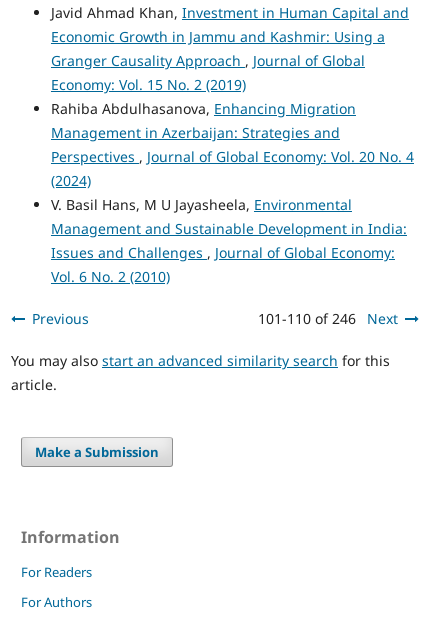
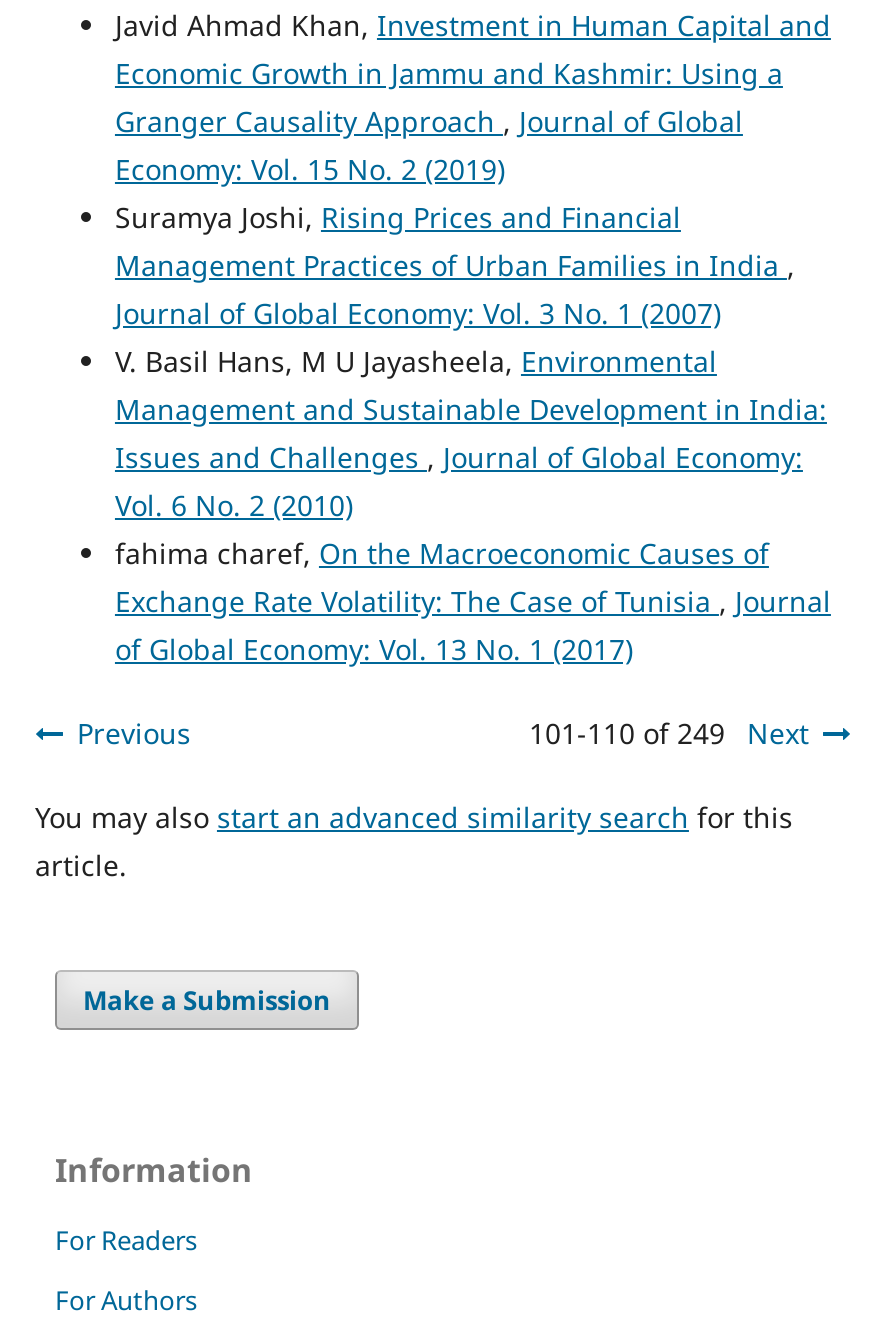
- Rahiba Abdulhasanova, Enhancing Migration
- Management in Azerbaijan: Strategies and
- Perspectives, Journal of Global Economy: Vol. 20 No. 4
- (2024)
+ Suramya Joshi, Rising Prices and Financial
+ Management Practices of Urban Families in India,
+ Journal of Global Economy: Vol. 3 No. 1 (2007)

moved up: V. Basil Hans, M U Jayasheela, Environmental | Management and Sustainable Development in India: | Issues and Challenges, Journal of Global Economy: | Vol. 6 No. 2 (2010)

+ fahima charef, On the Macroeconomic Causes of
+ Exchange Rate Volatility: The Case of Tunisia, Journal
+ of Global Economy: Vol. 13 No. 1 (2017)

- 101-110 of 246 Next
+ 101-110 of 249 Next
